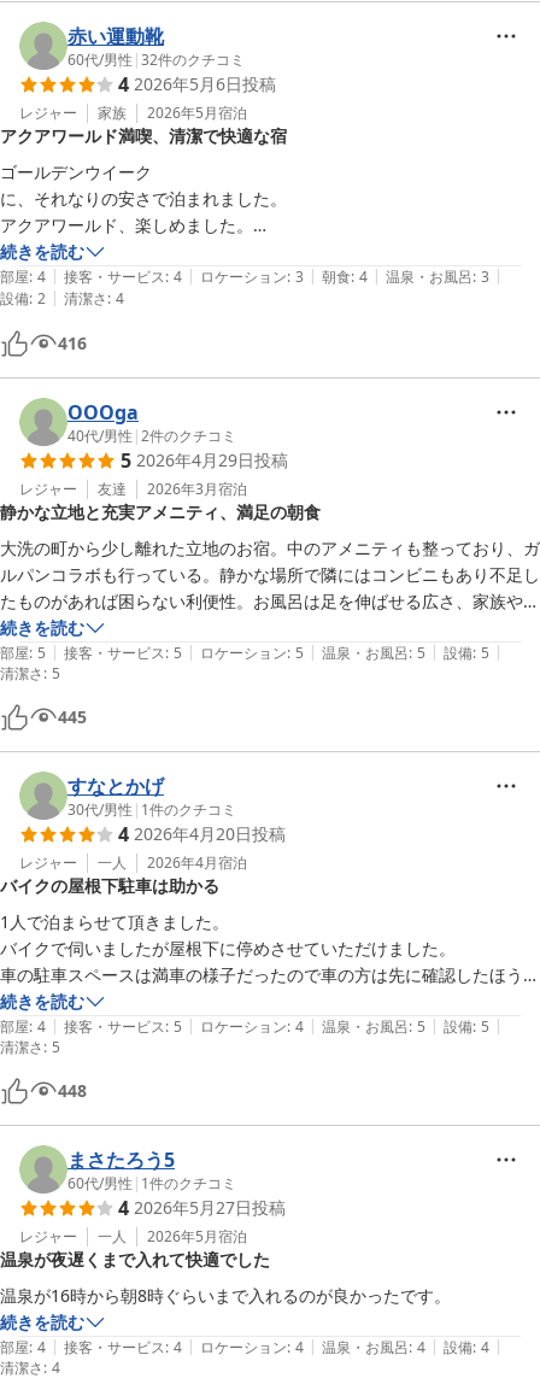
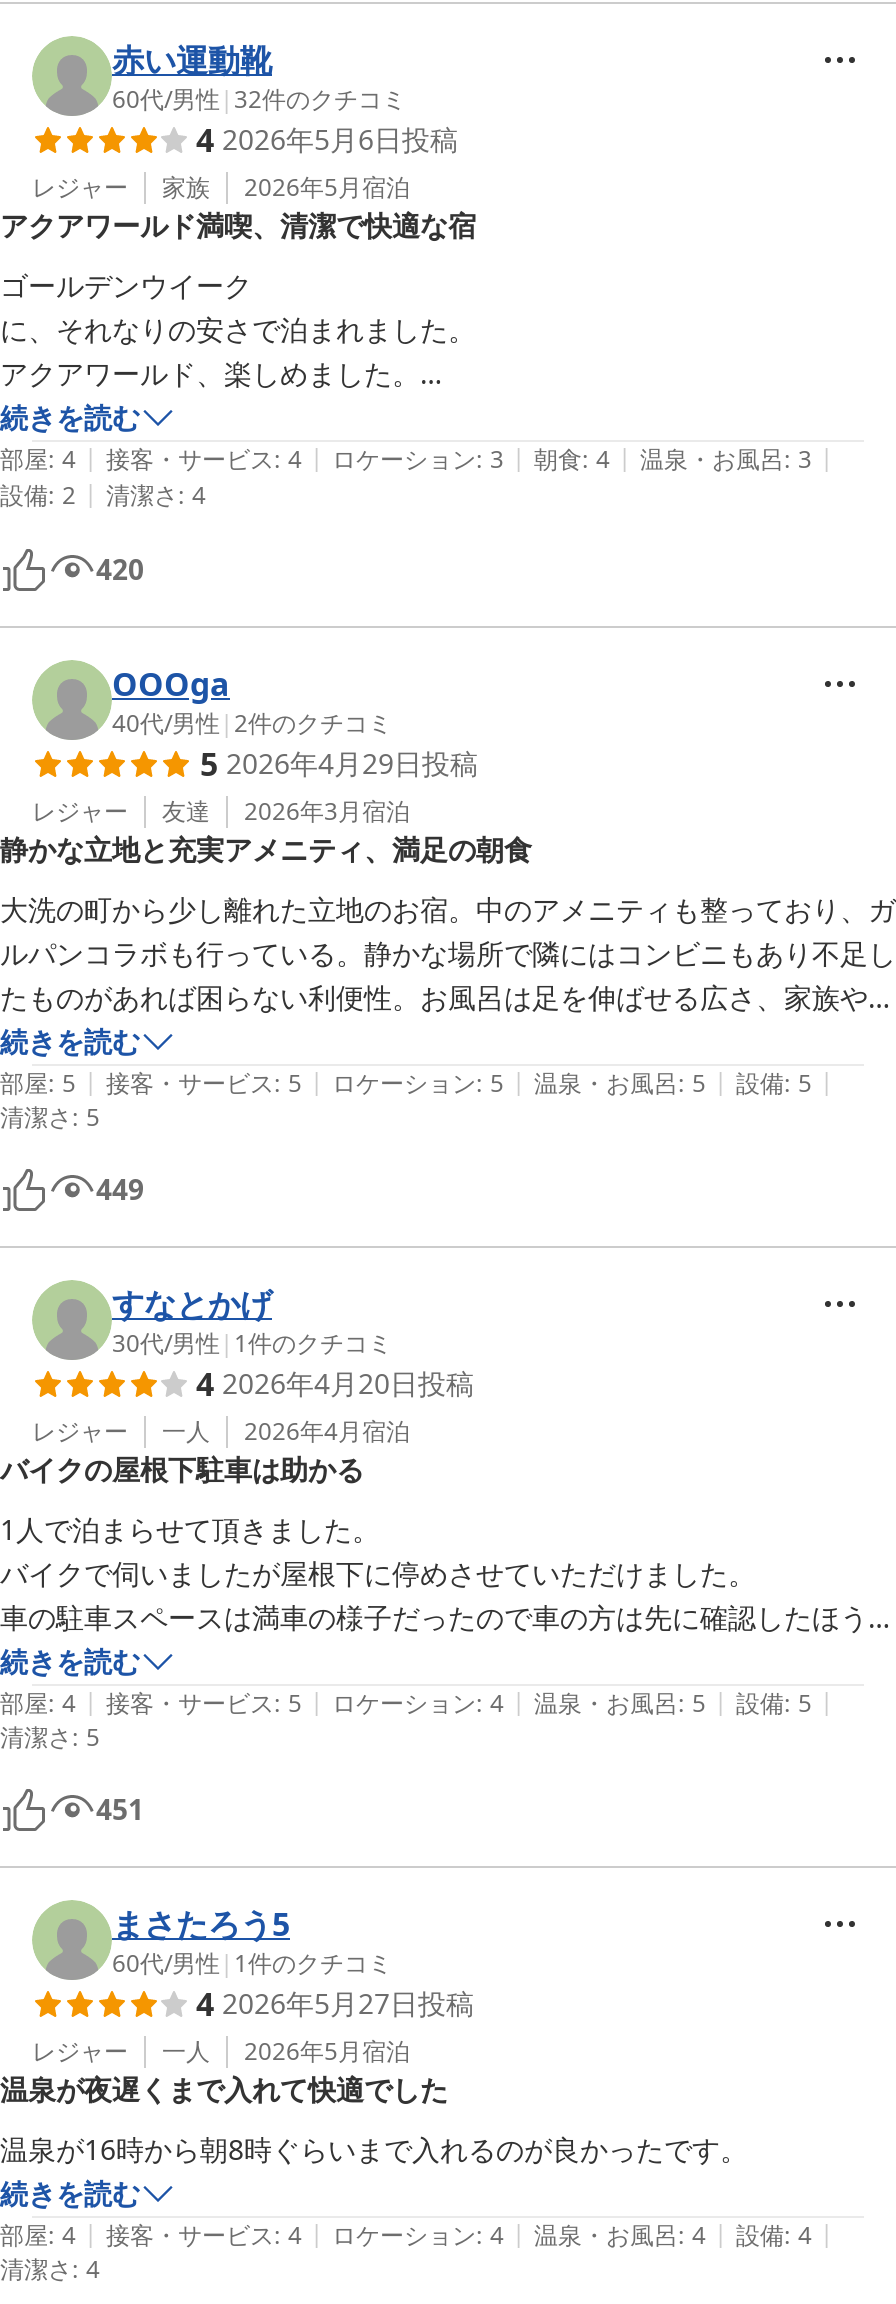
- 416
+ 420

- 445
+ 449

- 448
+ 451
